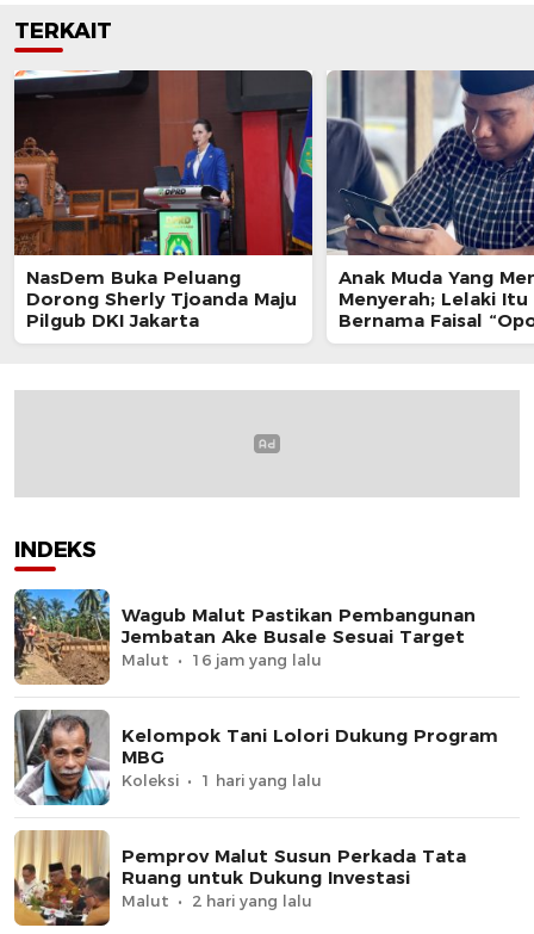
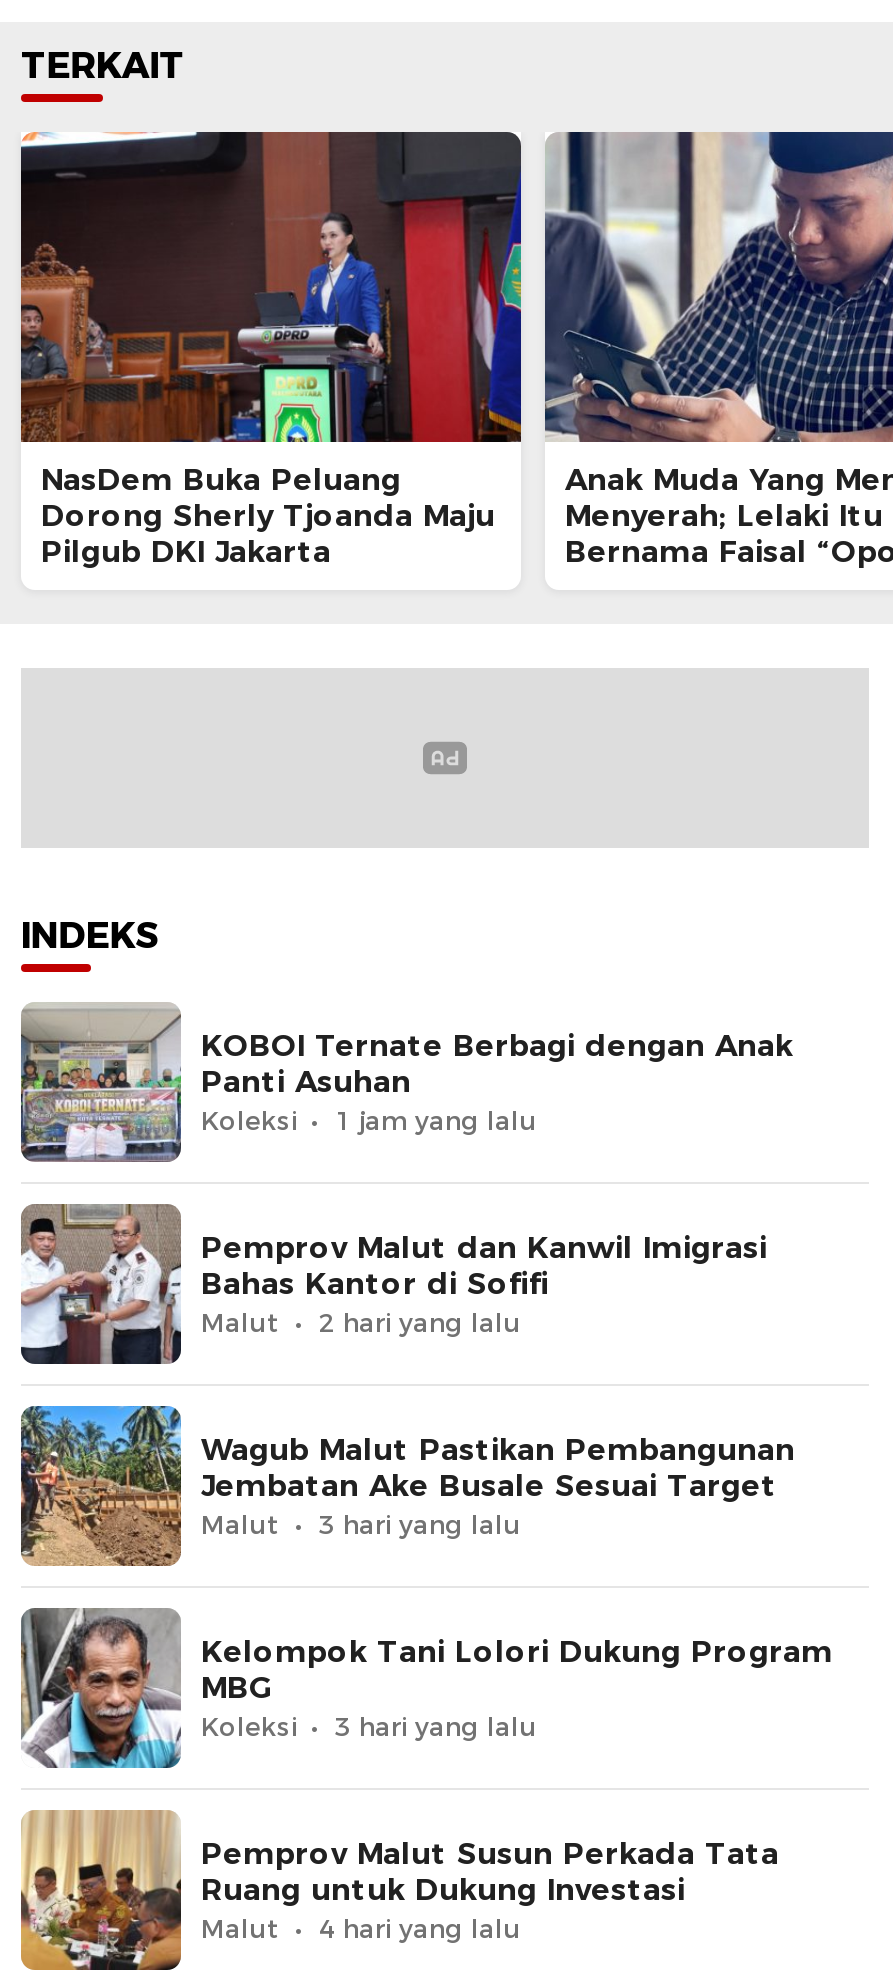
+ [image]
+ KOBOI Ternate Berbagi dengan Anak
+ Panti Asuhan
+ Koleksi
+ 1 jam yang lalu
+ Pemprov Malut dan Kanwil Imigrasi
+ Bahas Kantor di Sofifi
+ Malut

+ [image]

- 16 jam yang lalu
+ 3 hari yang lalu

- 1 hari yang lalu
+ 3 hari yang lalu

moved up: 2 hari yang lalu

+ 4 hari yang lalu
